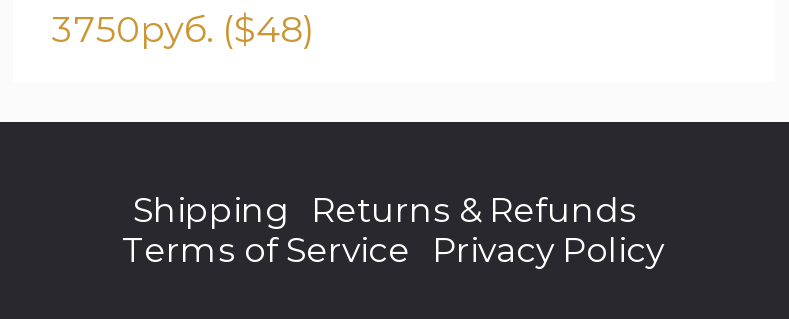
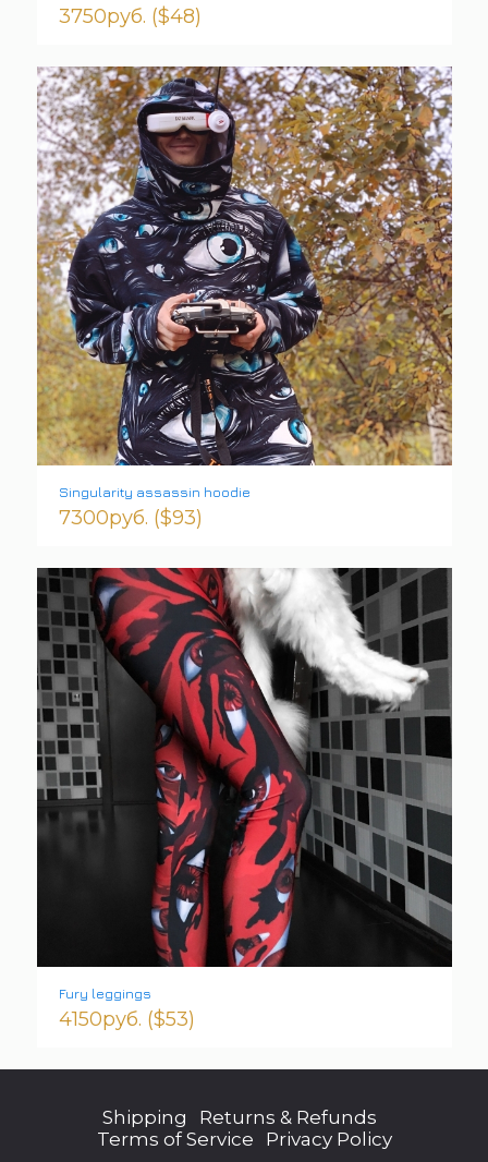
+ [image]
+ Singularity assassin hoodie
+ 7300руб. ($93)

+ [image]
+ Fury leggings
+ 4150руб. ($53)
